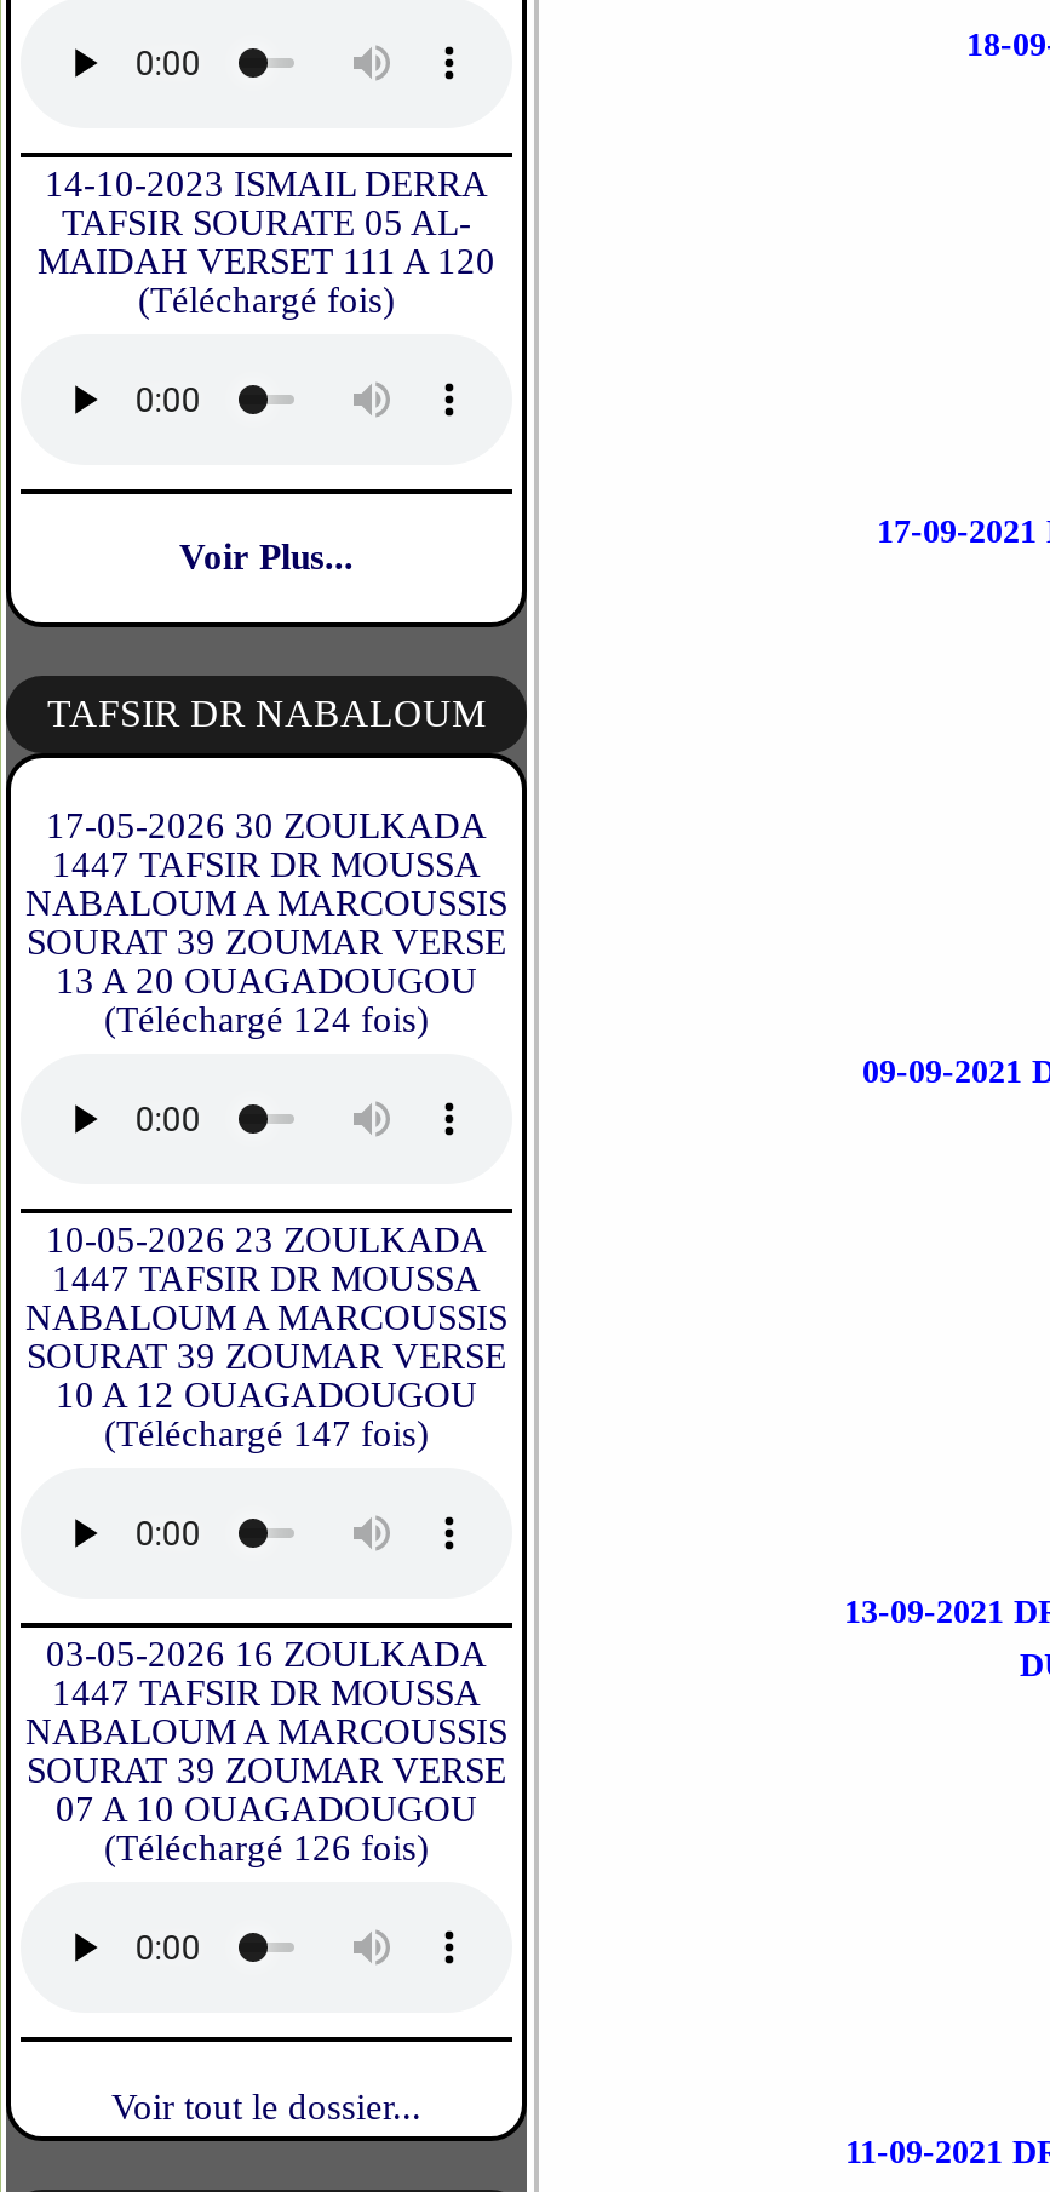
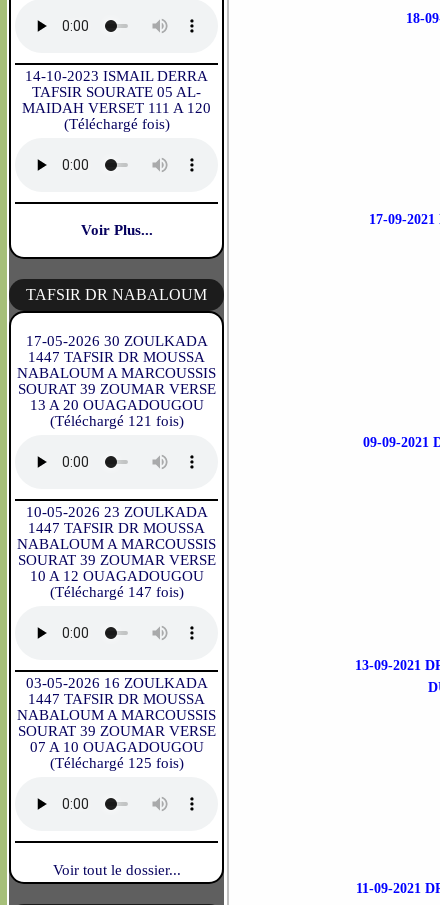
- (Téléchargé 124 fois)
+ (Téléchargé 121 fois)

- (Téléchargé 126 fois)
+ (Téléchargé 125 fois)
